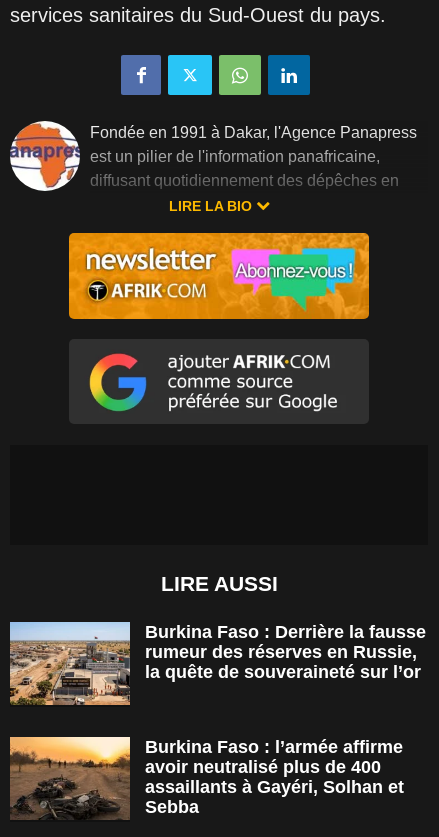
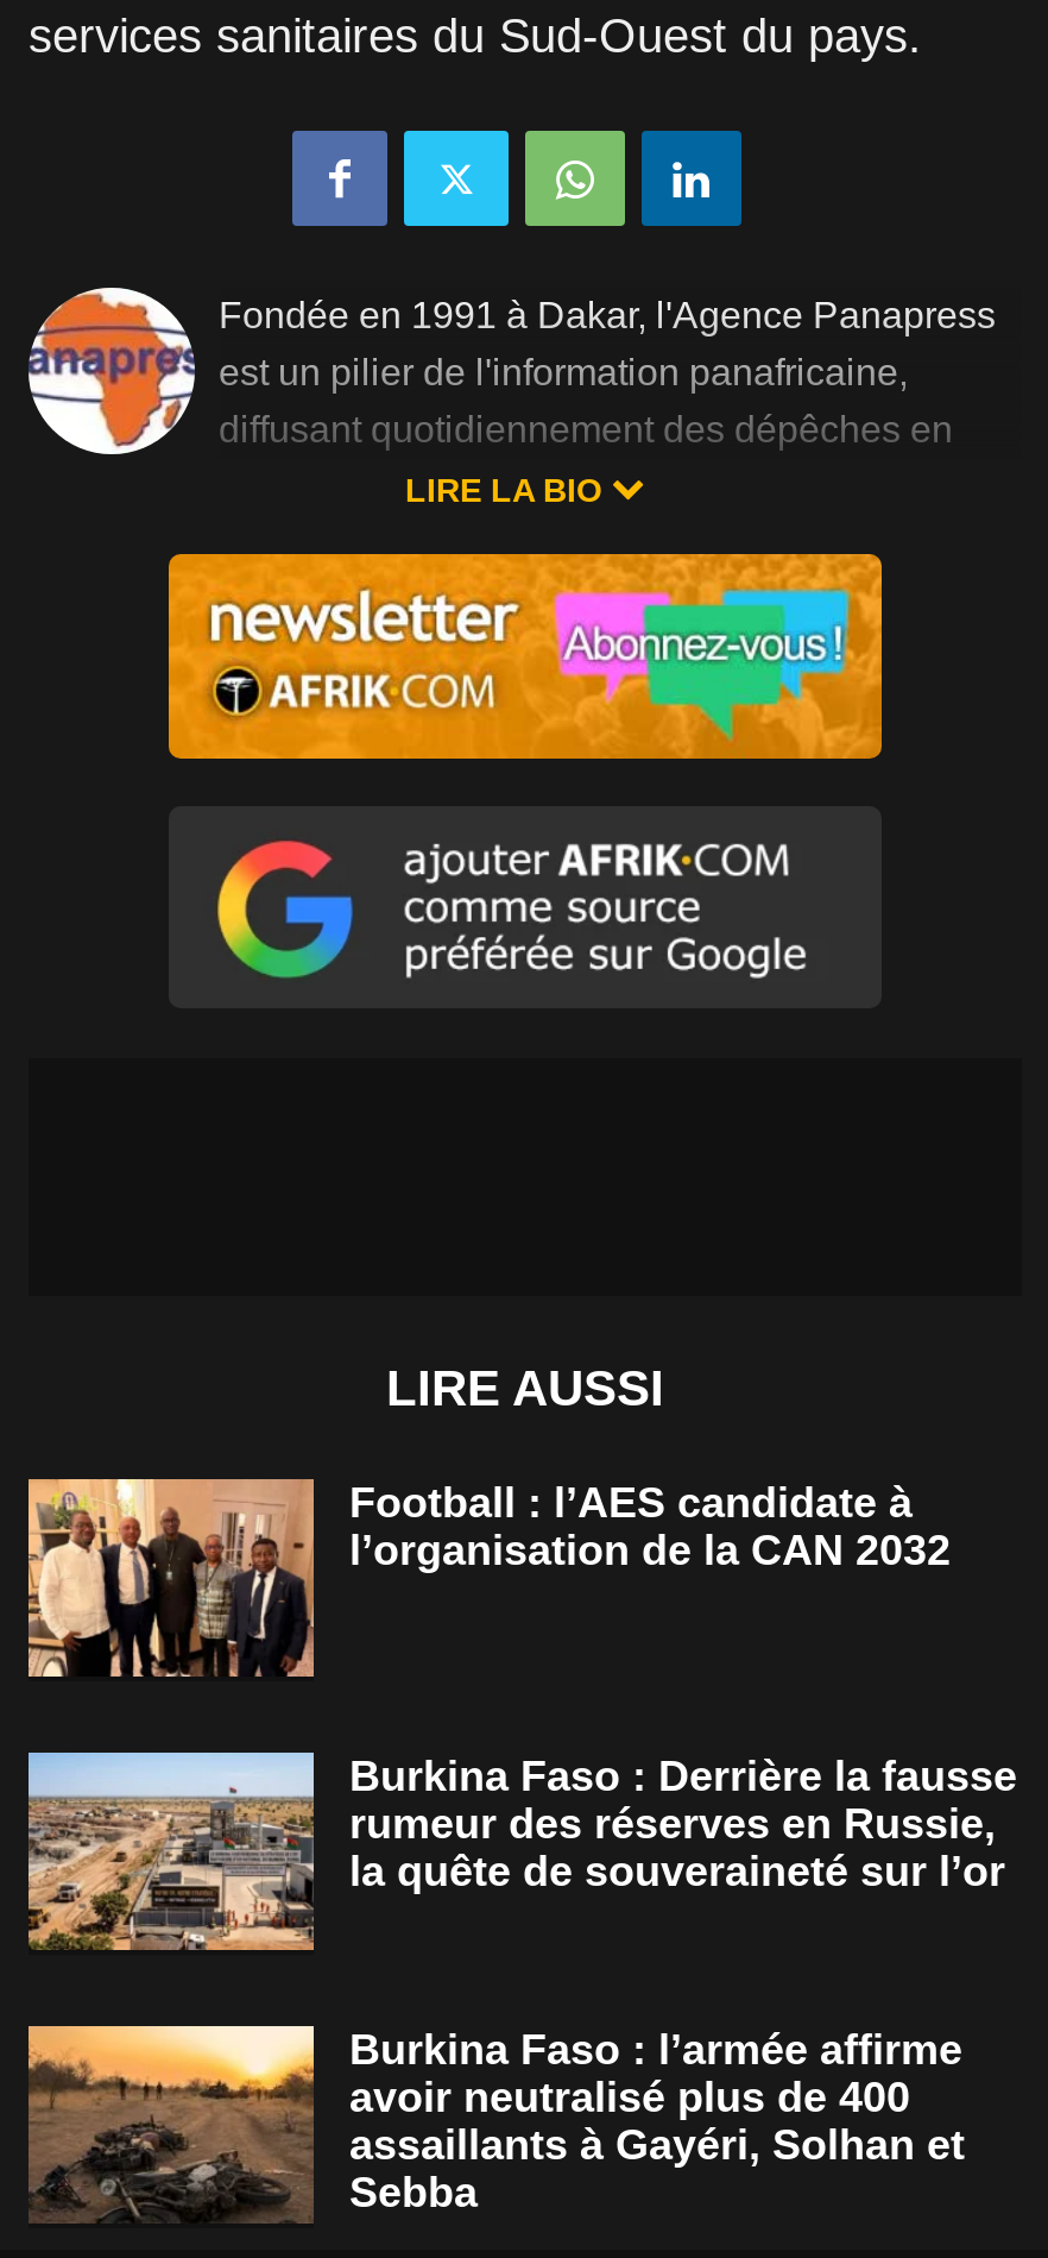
+ [image]
+ Football : l’AES candidate à
+ l’organisation de la CAN 2032
